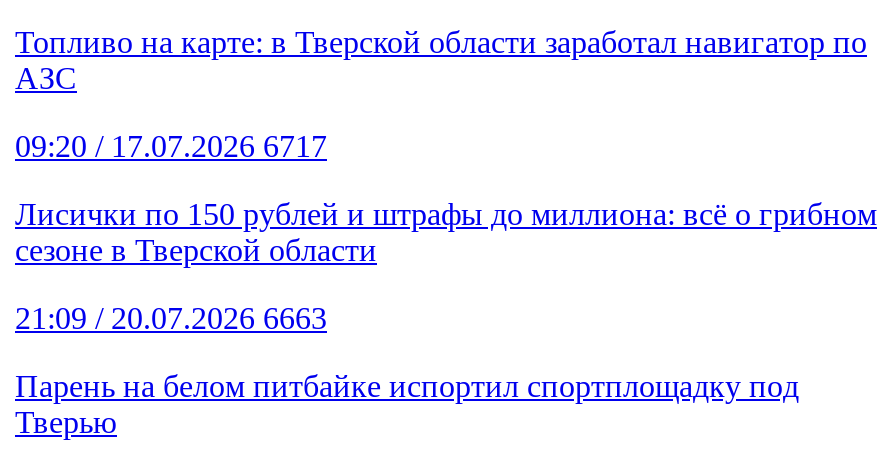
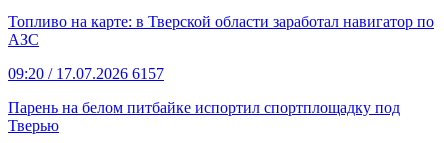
- 09:20 / 17.07.2026 6717
- Лисички по 150 рублей и штрафы до миллиона: всё о грибном
- сезоне в Тверской области
- 21:09 / 20.07.2026 6663
+ 09:20 / 17.07.2026 6157
